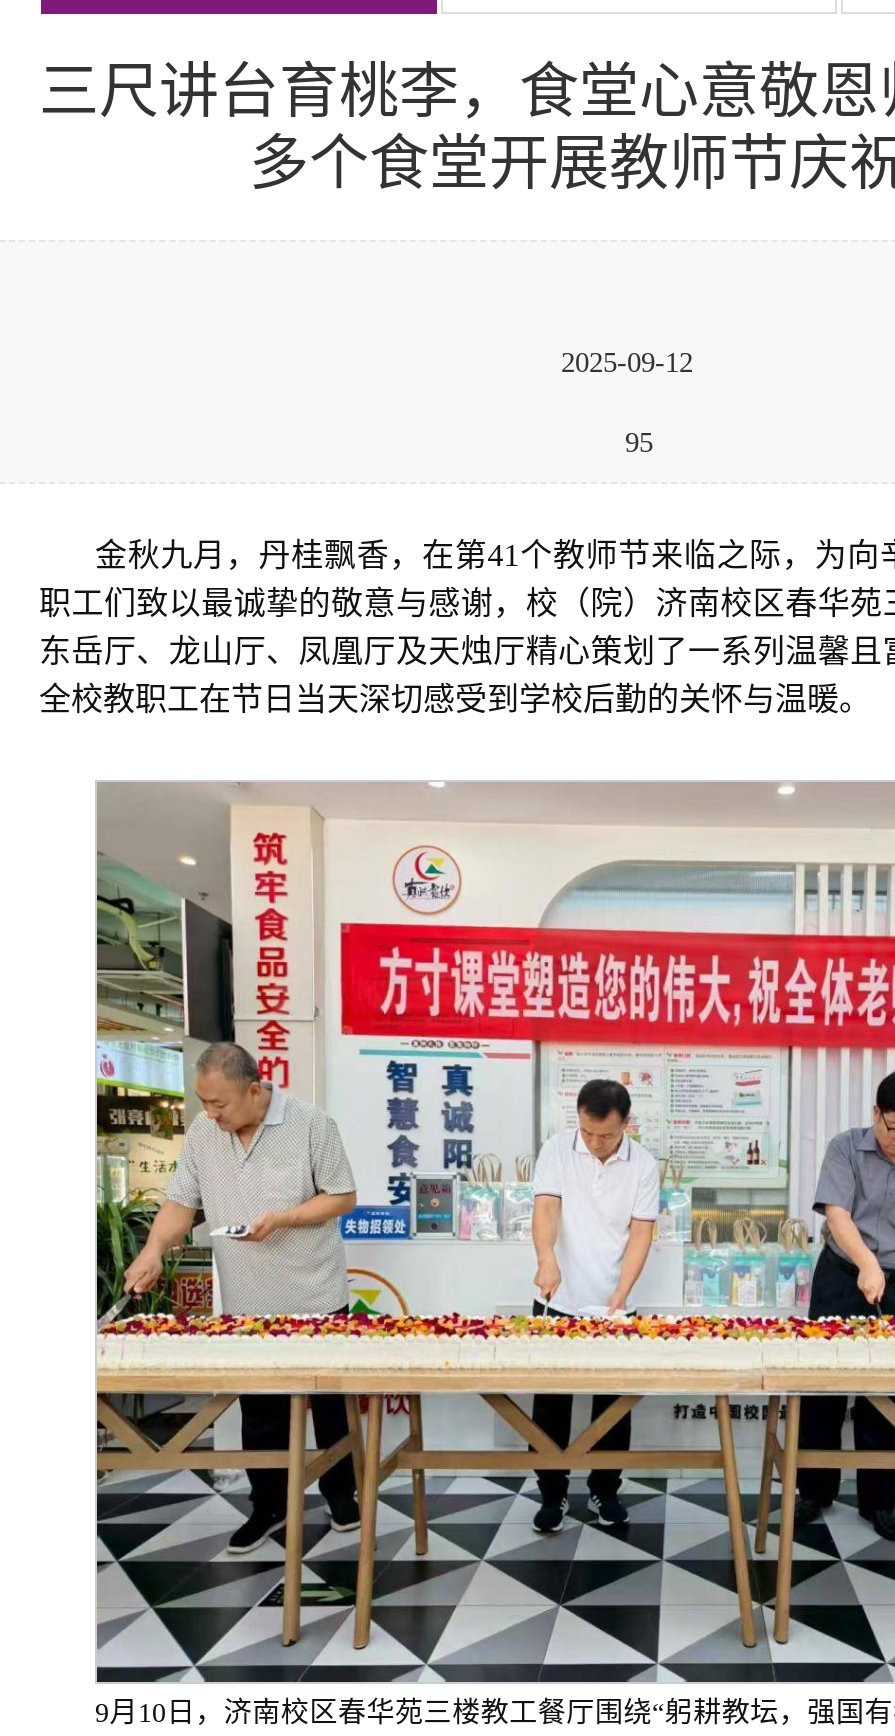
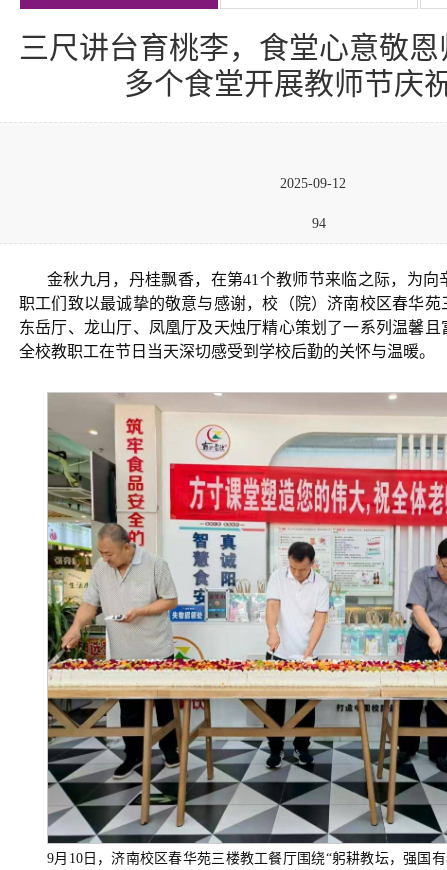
- 95
+ 94
